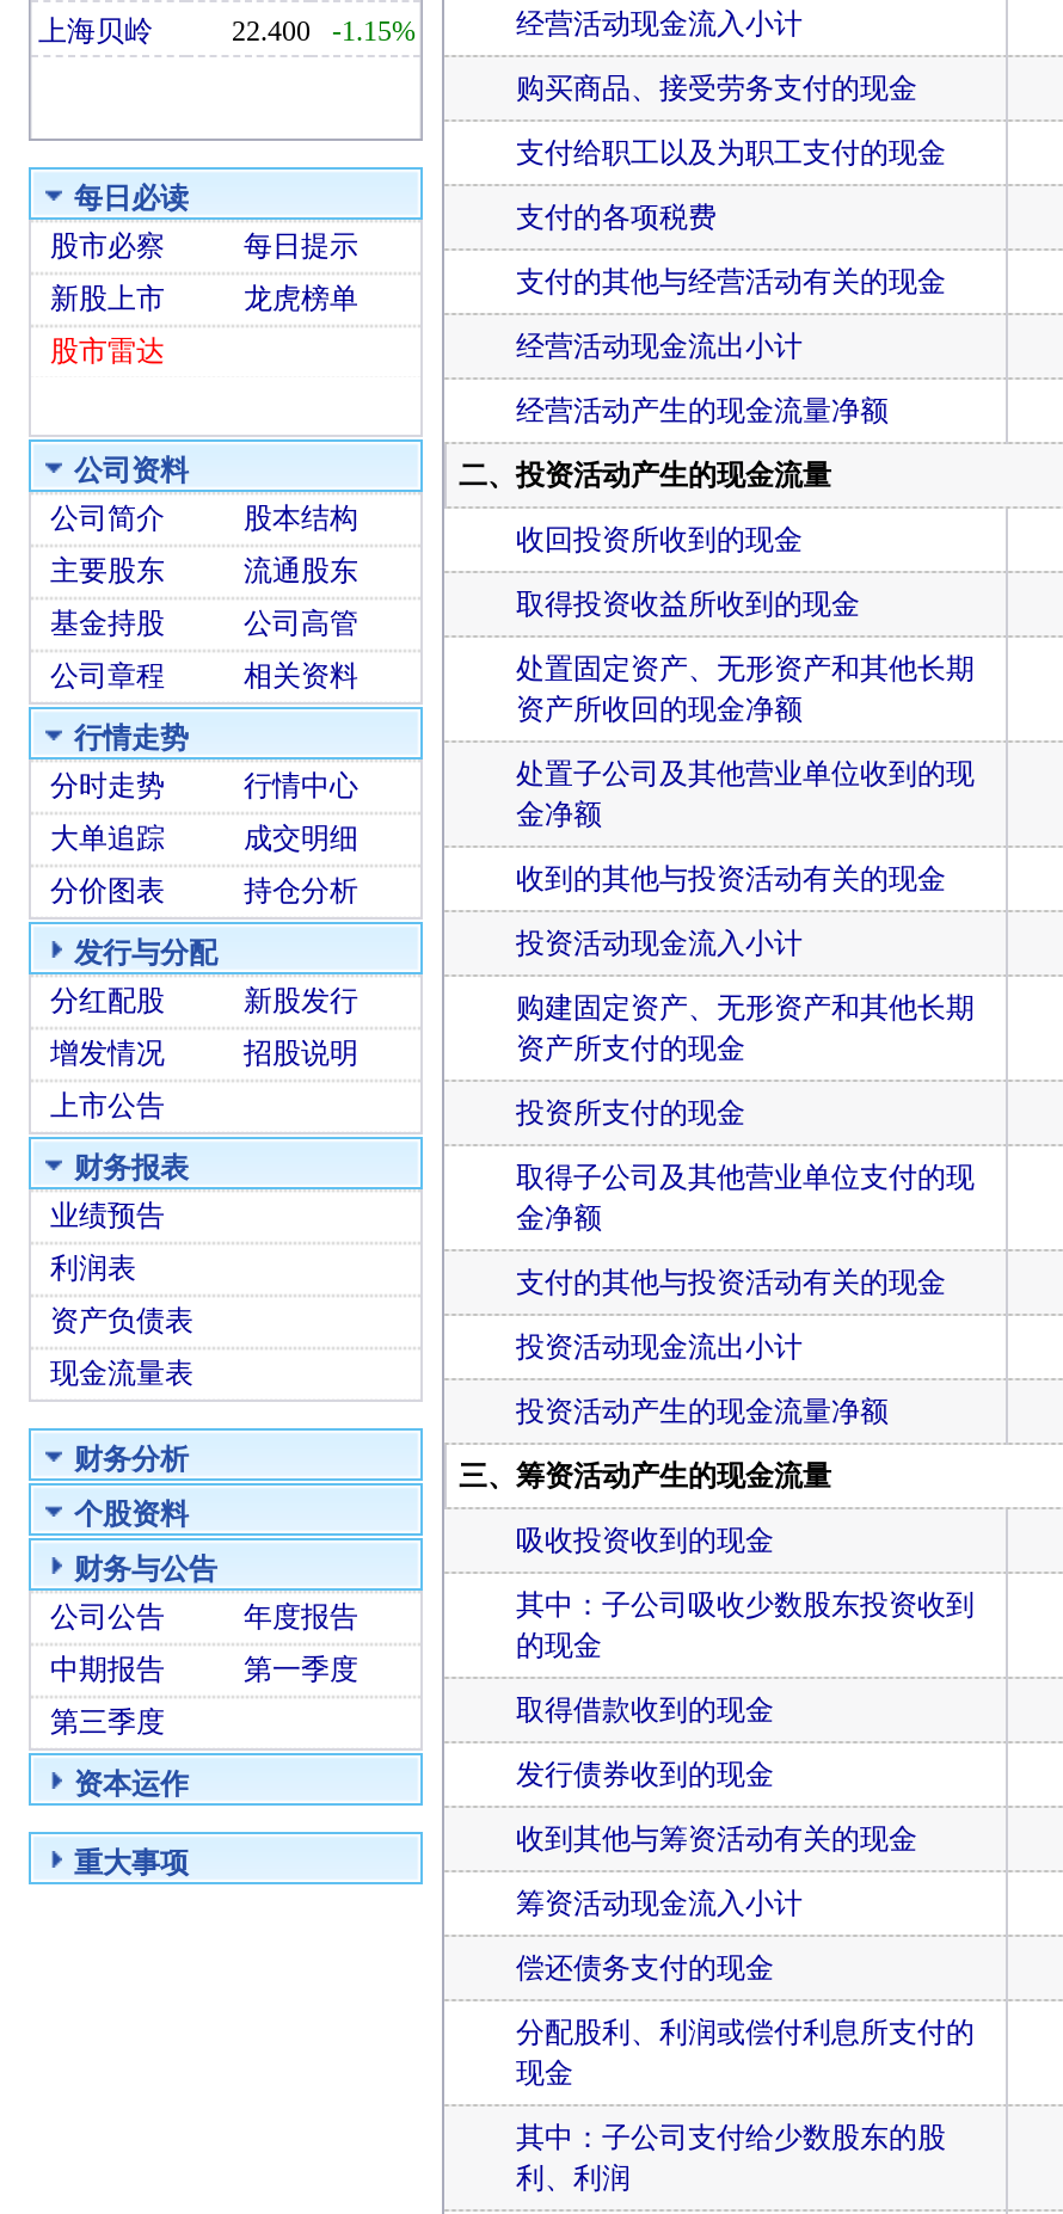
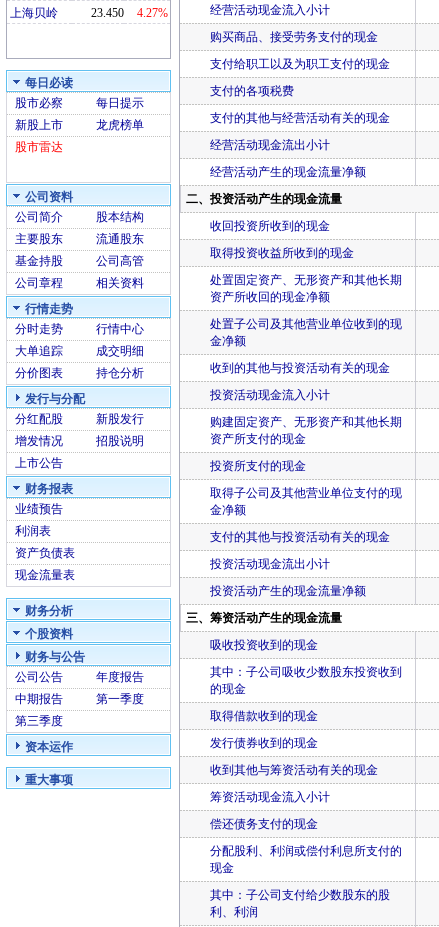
- 22.400
+ 23.450

- -1.15%
+ 4.27%
